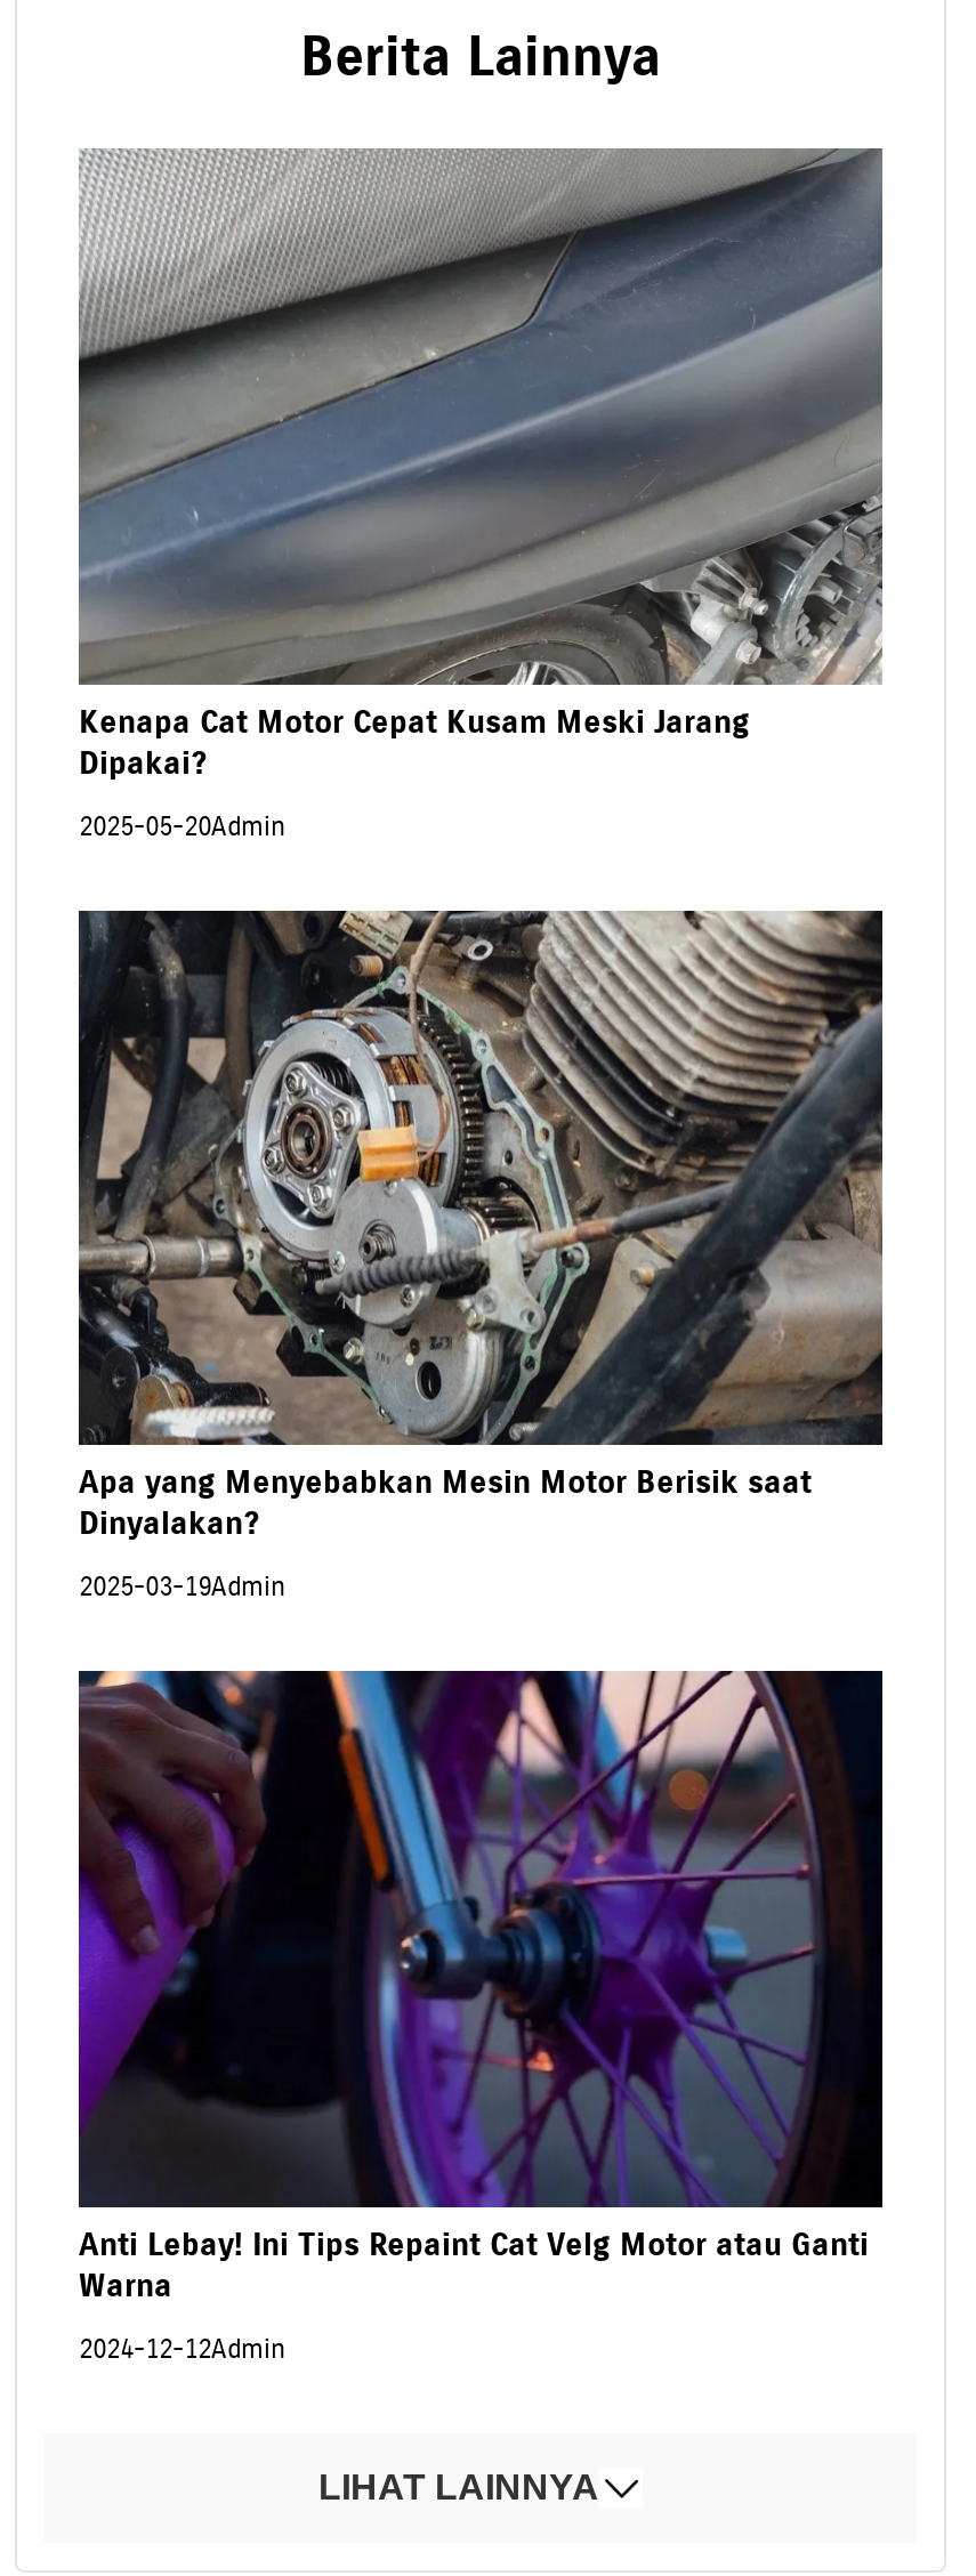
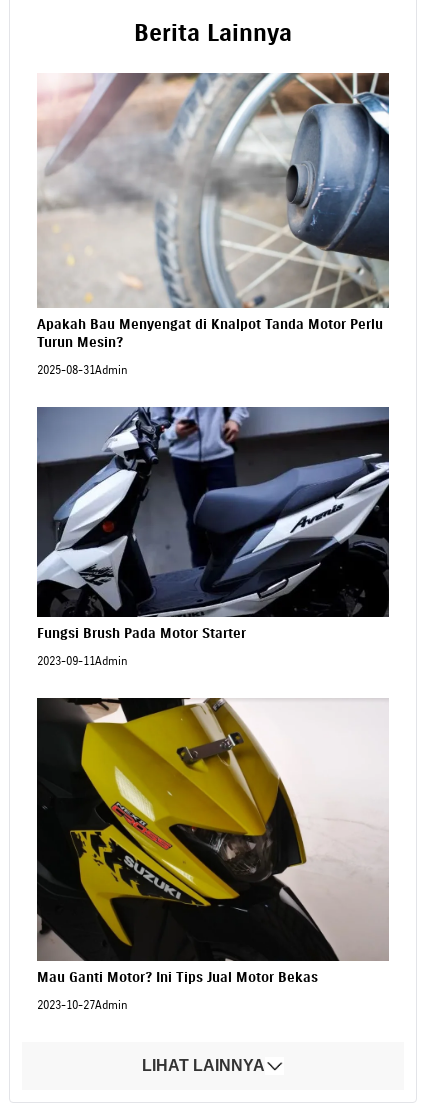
- [image]
- Kenapa Cat Motor Cepat Kusam Meski Jarang
- Dipakai?
+ [image]
+ Apakah Bau Menyengat di Knalpot Tanda Motor Perlu
+ Turun Mesin?

- 2025-05-20Admin
+ 2025-08-31Admin

- [image]
- Apa yang Menyebabkan Mesin Motor Berisik saat
- Dinyalakan?
+ [image]
+ Fungsi Brush Pada Motor Starter

- 2025-03-19Admin
+ 2023-09-11Admin

- [image]
- Anti Lebay! Ini Tips Repaint Cat Velg Motor atau Ganti
- Warna
+ [image]
+ Mau Ganti Motor? Ini Tips Jual Motor Bekas

- 2024-12-12Admin
+ 2023-10-27Admin
